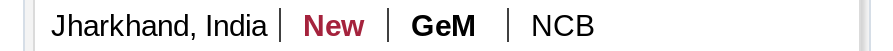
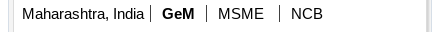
- Jharkhand, India
- New
+ Maharashtra, India

+ MSME
